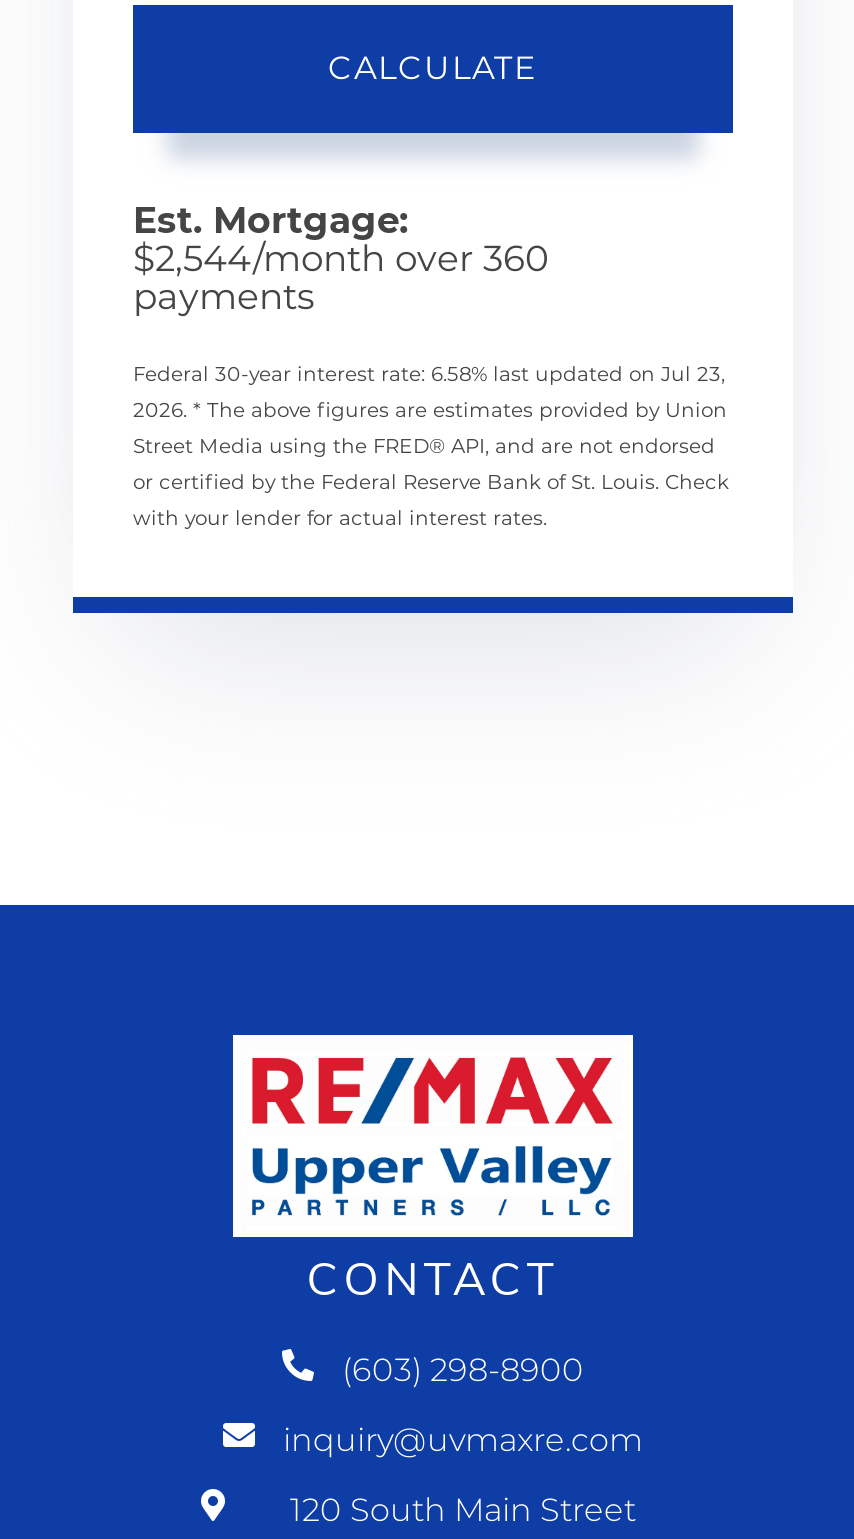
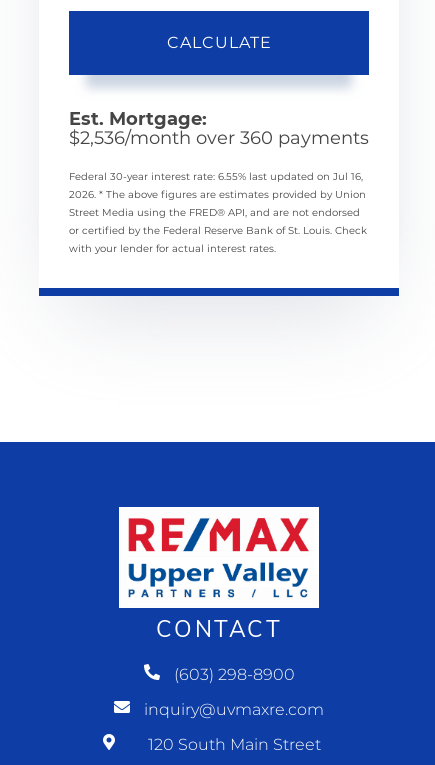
- $2,544/month over 360
- payments
+ $2,536/month over 360 payments

- Federal 30-year interest rate: 6.58% last updated on Jul 23,
+ Federal 30-year interest rate: 6.55% last updated on Jul 16,
